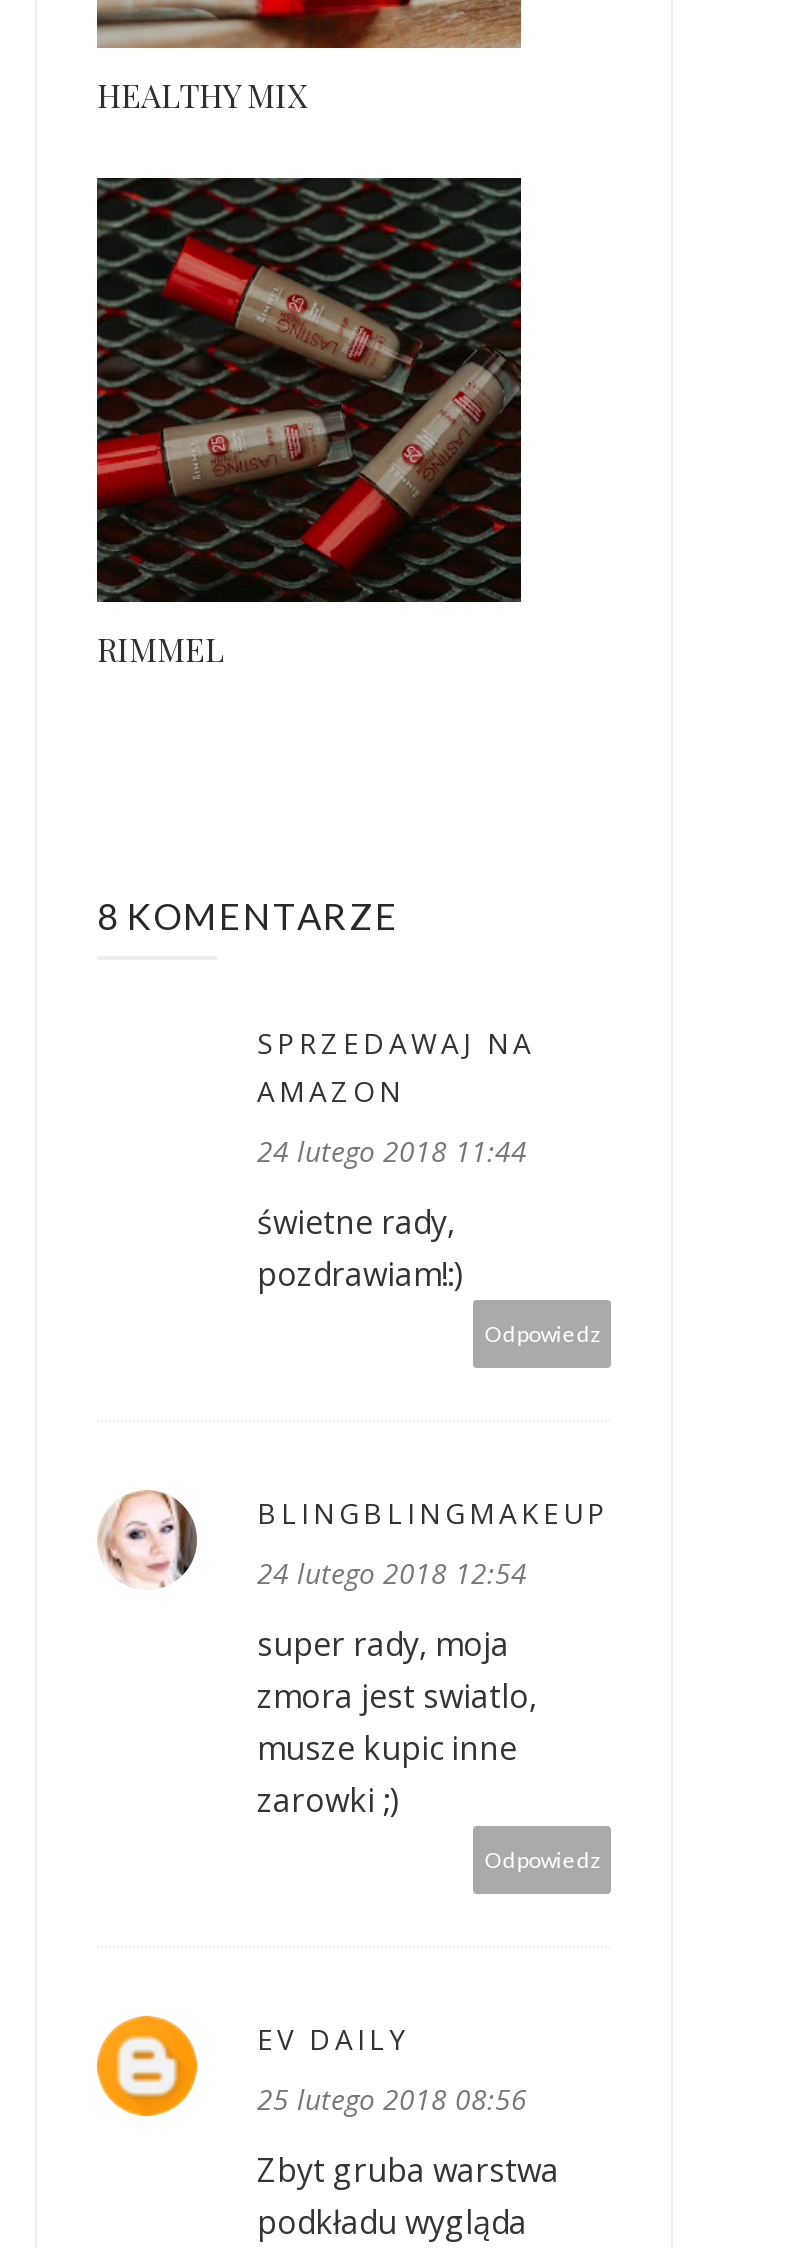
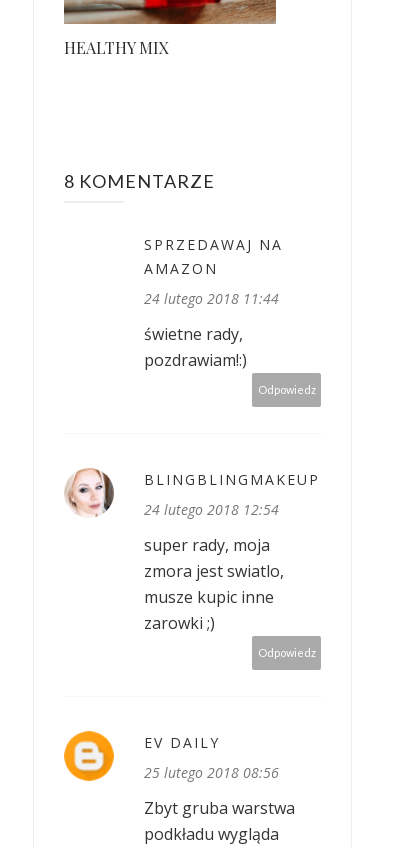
- [image]
- RIMMEL
